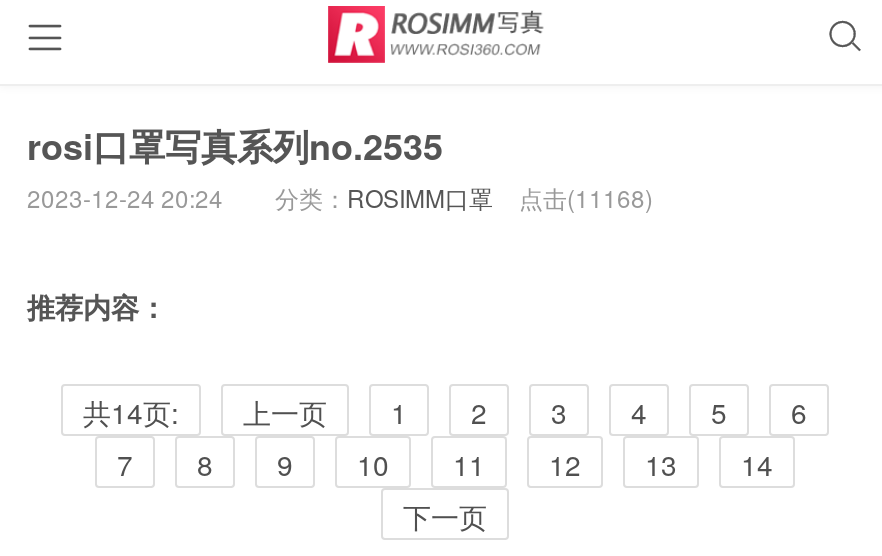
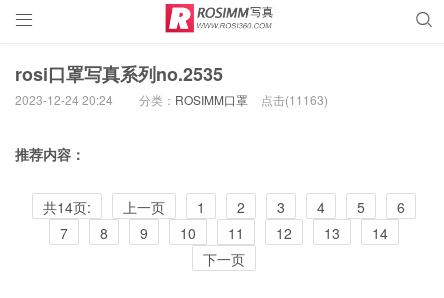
- 2023-12-24 20:24 分类：ROSIMM口罩 点击(11168)
+ 2023-12-24 20:24 分类：ROSIMM口罩 点击(11163)
